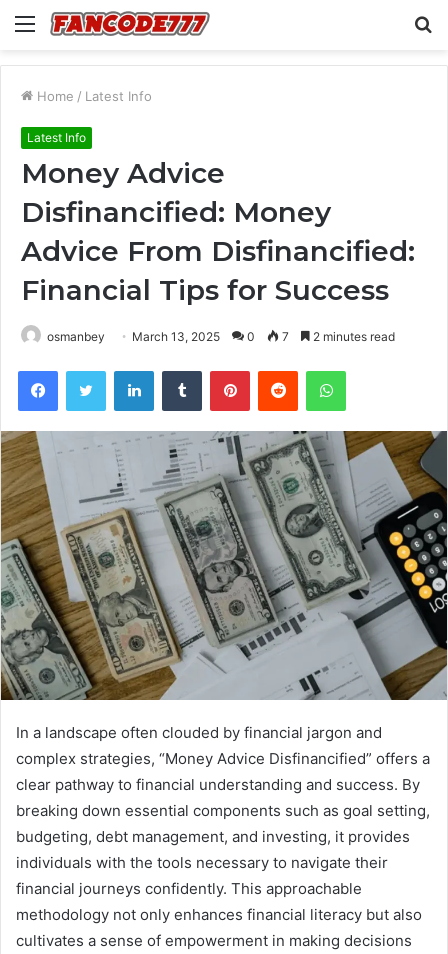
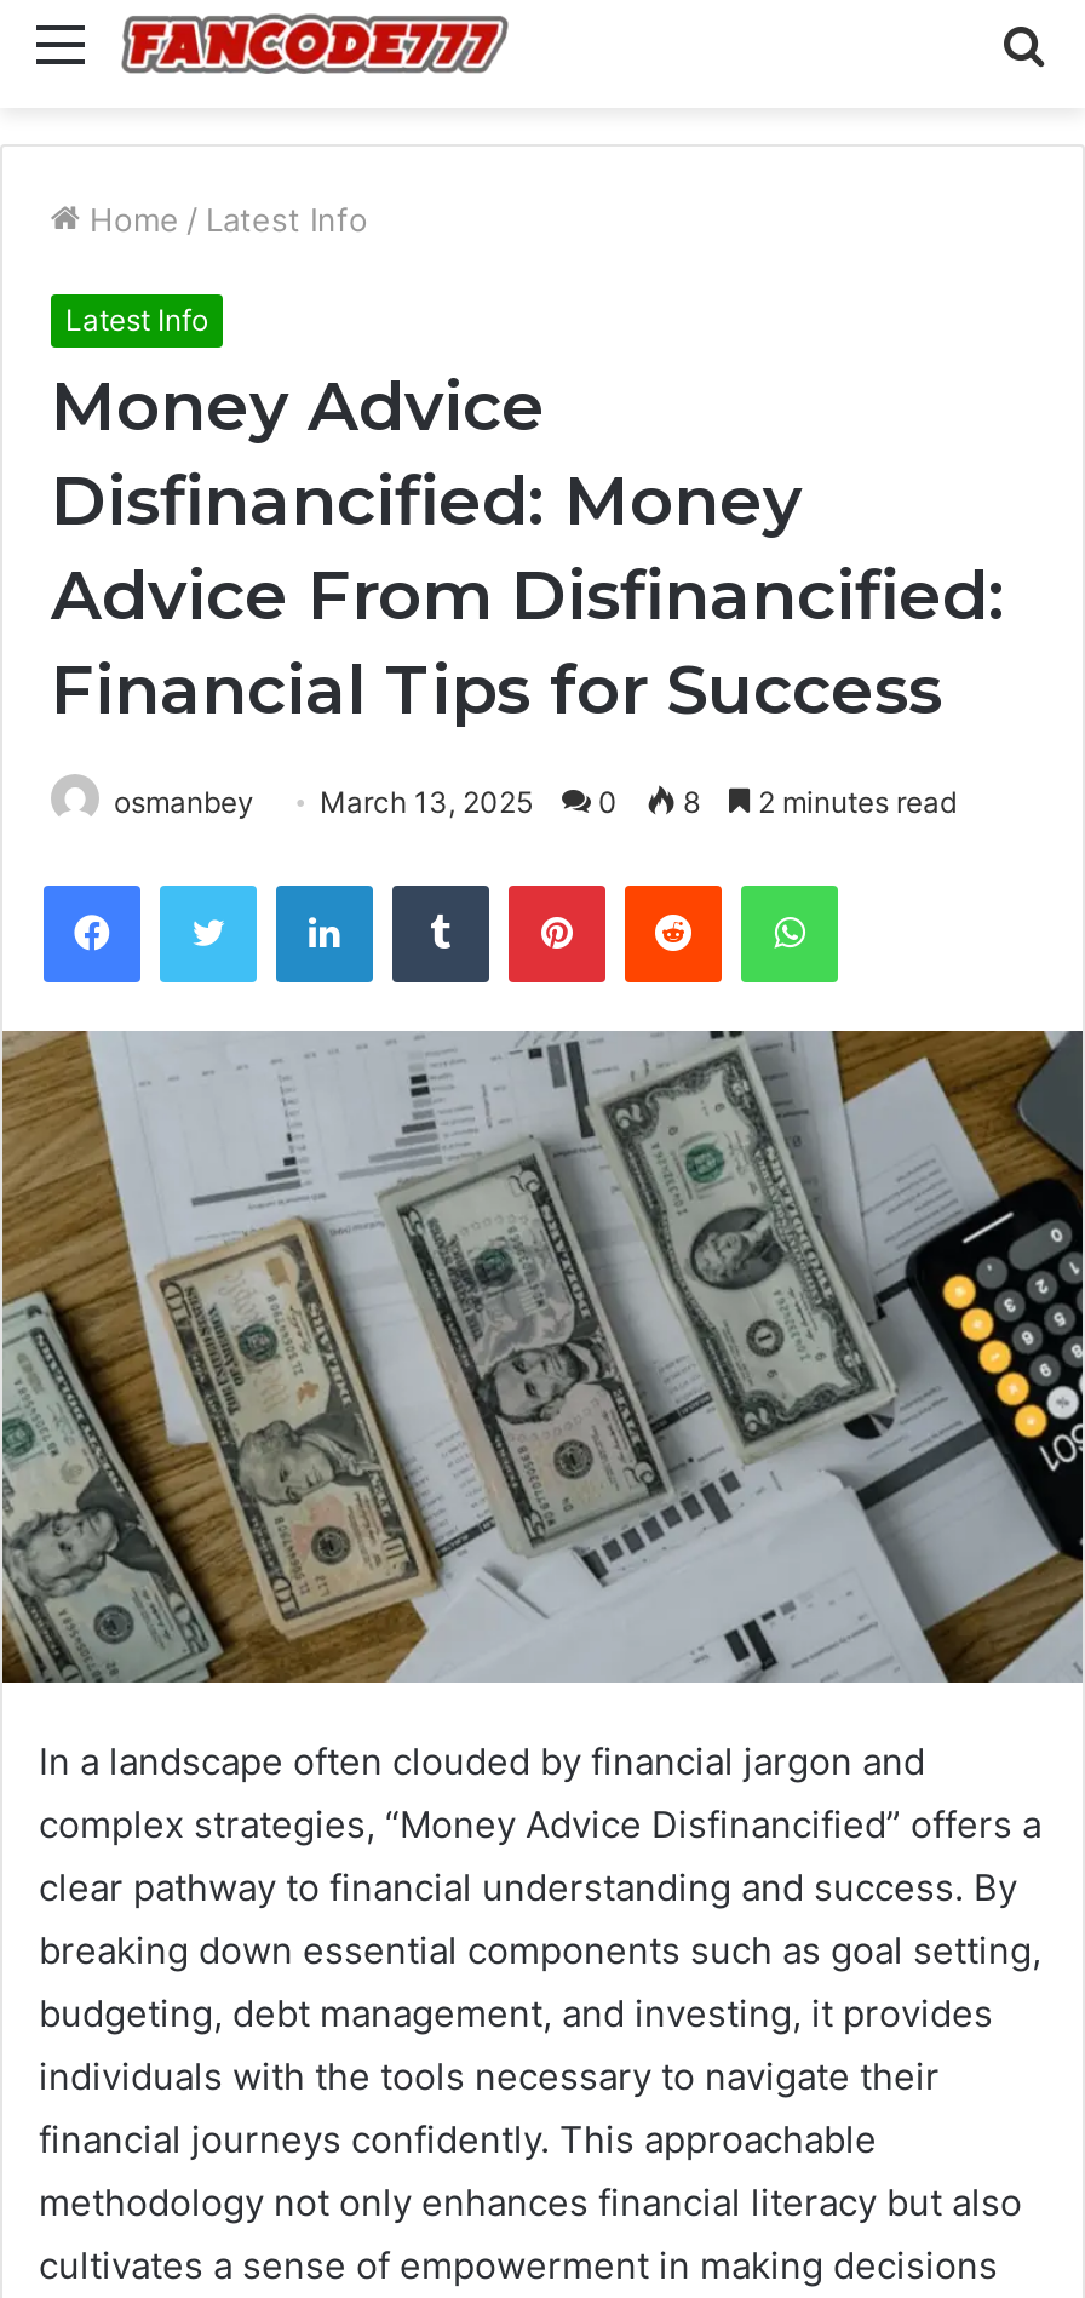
- osmanbey March 13, 2025 0 7 2 minutes read
+ osmanbey March 13, 2025 0 8 2 minutes read
